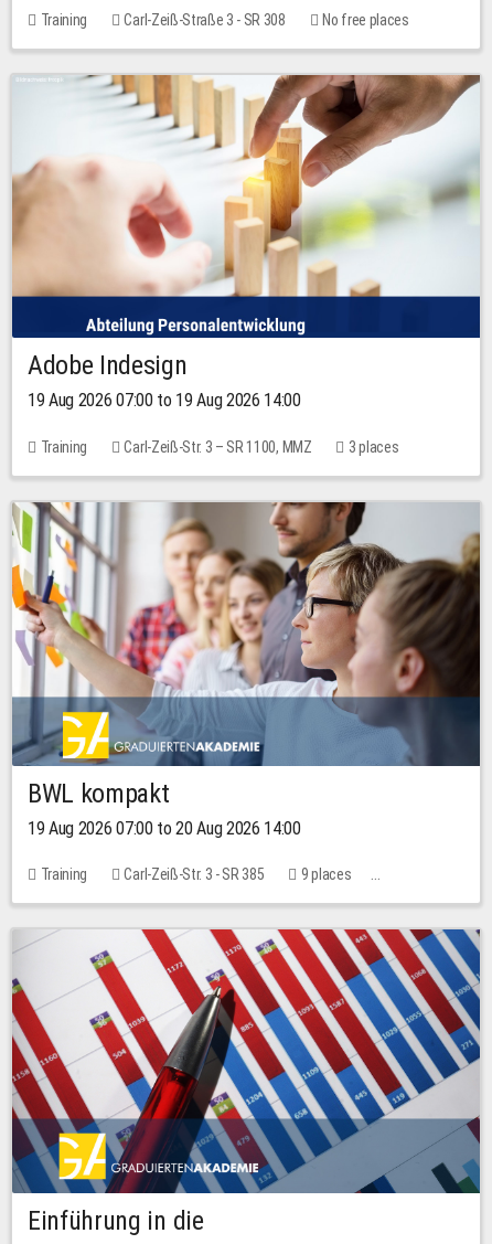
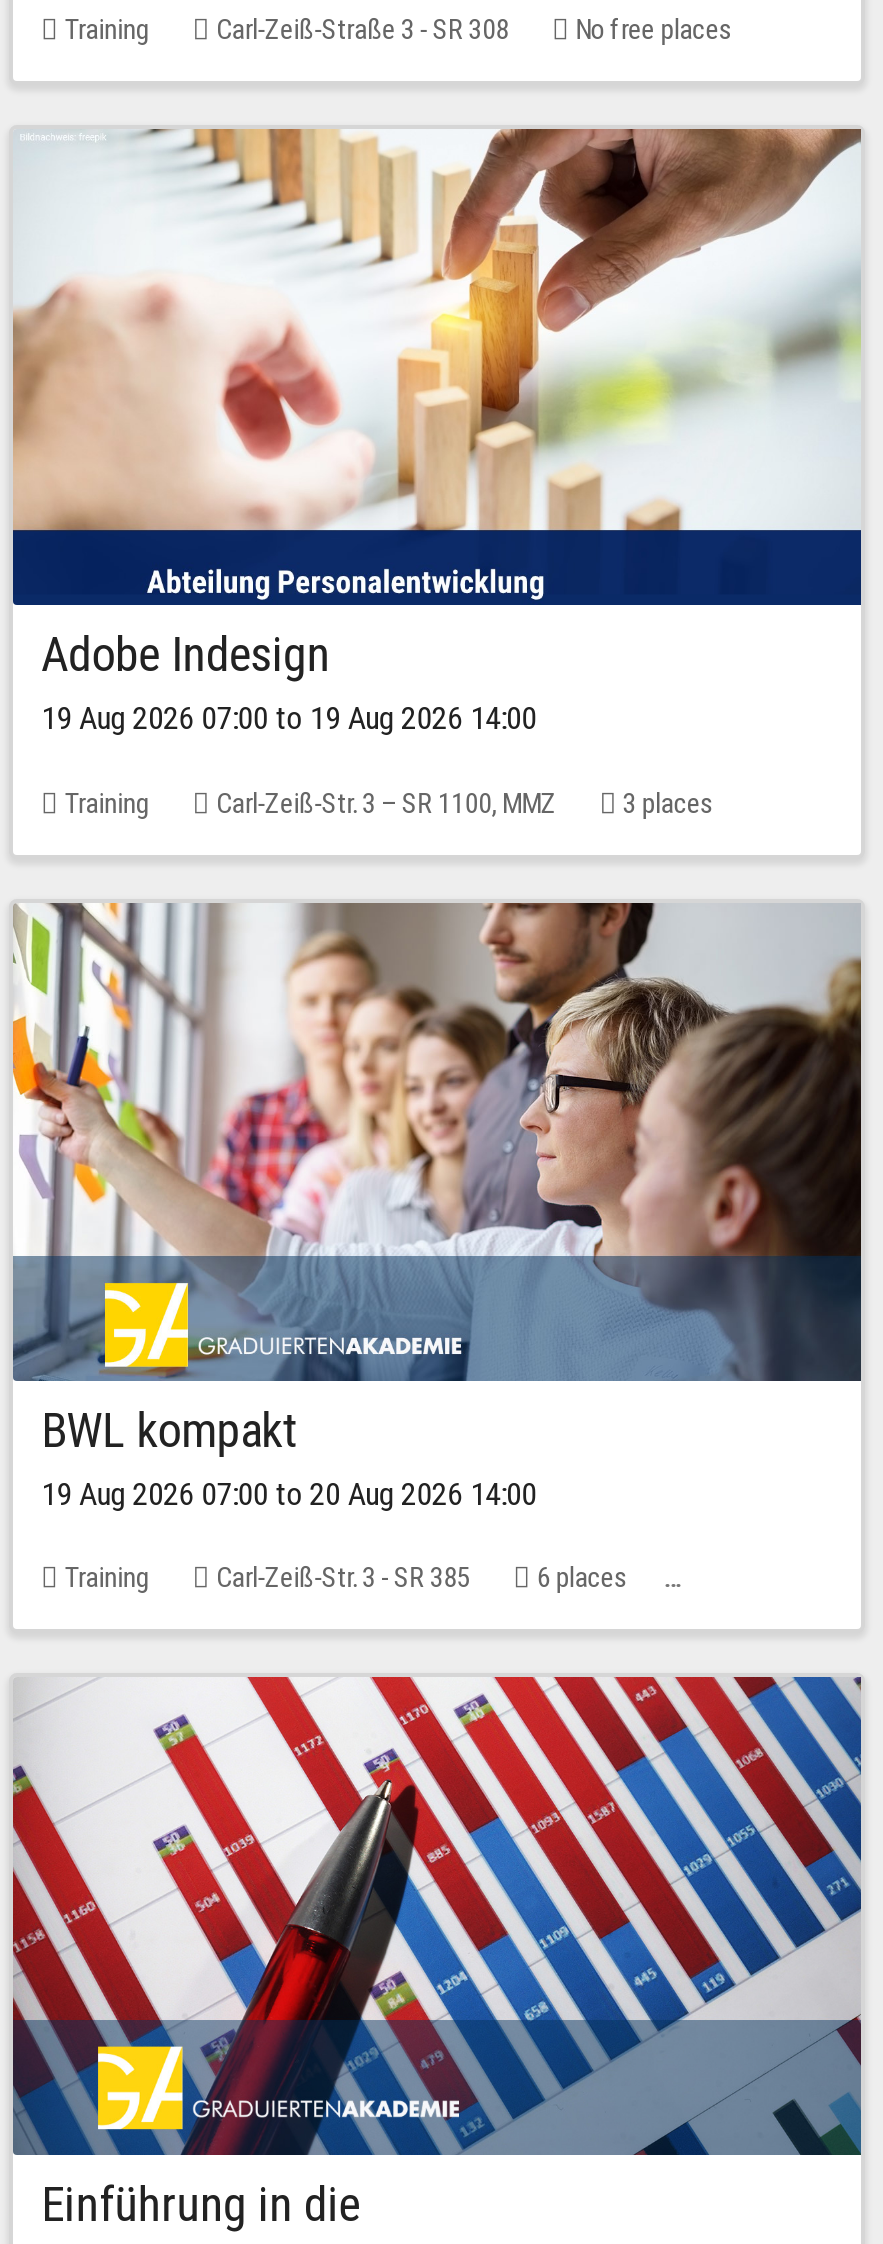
- 9 places
+ 6 places
